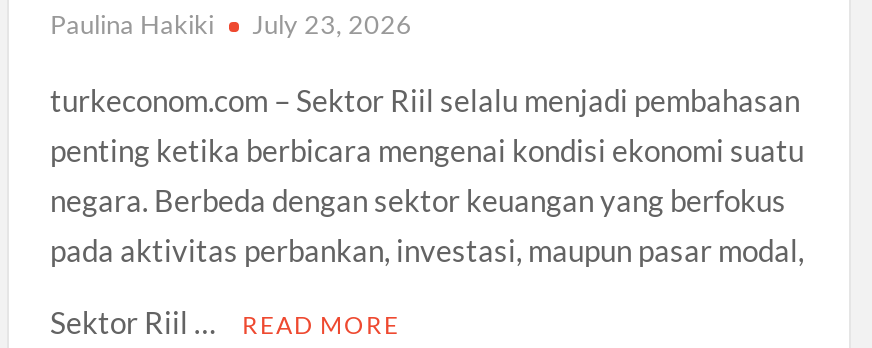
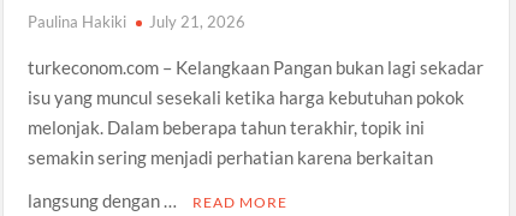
- Paulina Hakiki July 23, 2026
+ Paulina Hakiki July 21, 2026

- turkeconom.com – Sektor Riil selalu menjadi pembahasan
- penting ketika berbicara mengenai kondisi ekonomi suatu
- negara. Berbeda dengan sektor keuangan yang berfokus
- pada aktivitas perbankan, investasi, maupun pasar modal,
+ turkeconom.com – Kelangkaan Pangan bukan lagi sekadar
+ isu yang muncul sesekali ketika harga kebutuhan pokok
+ melonjak. Dalam beberapa tahun terakhir, topik ini
+ semakin sering menjadi perhatian karena berkaitan

- Sektor Riil …
+ langsung dengan …
